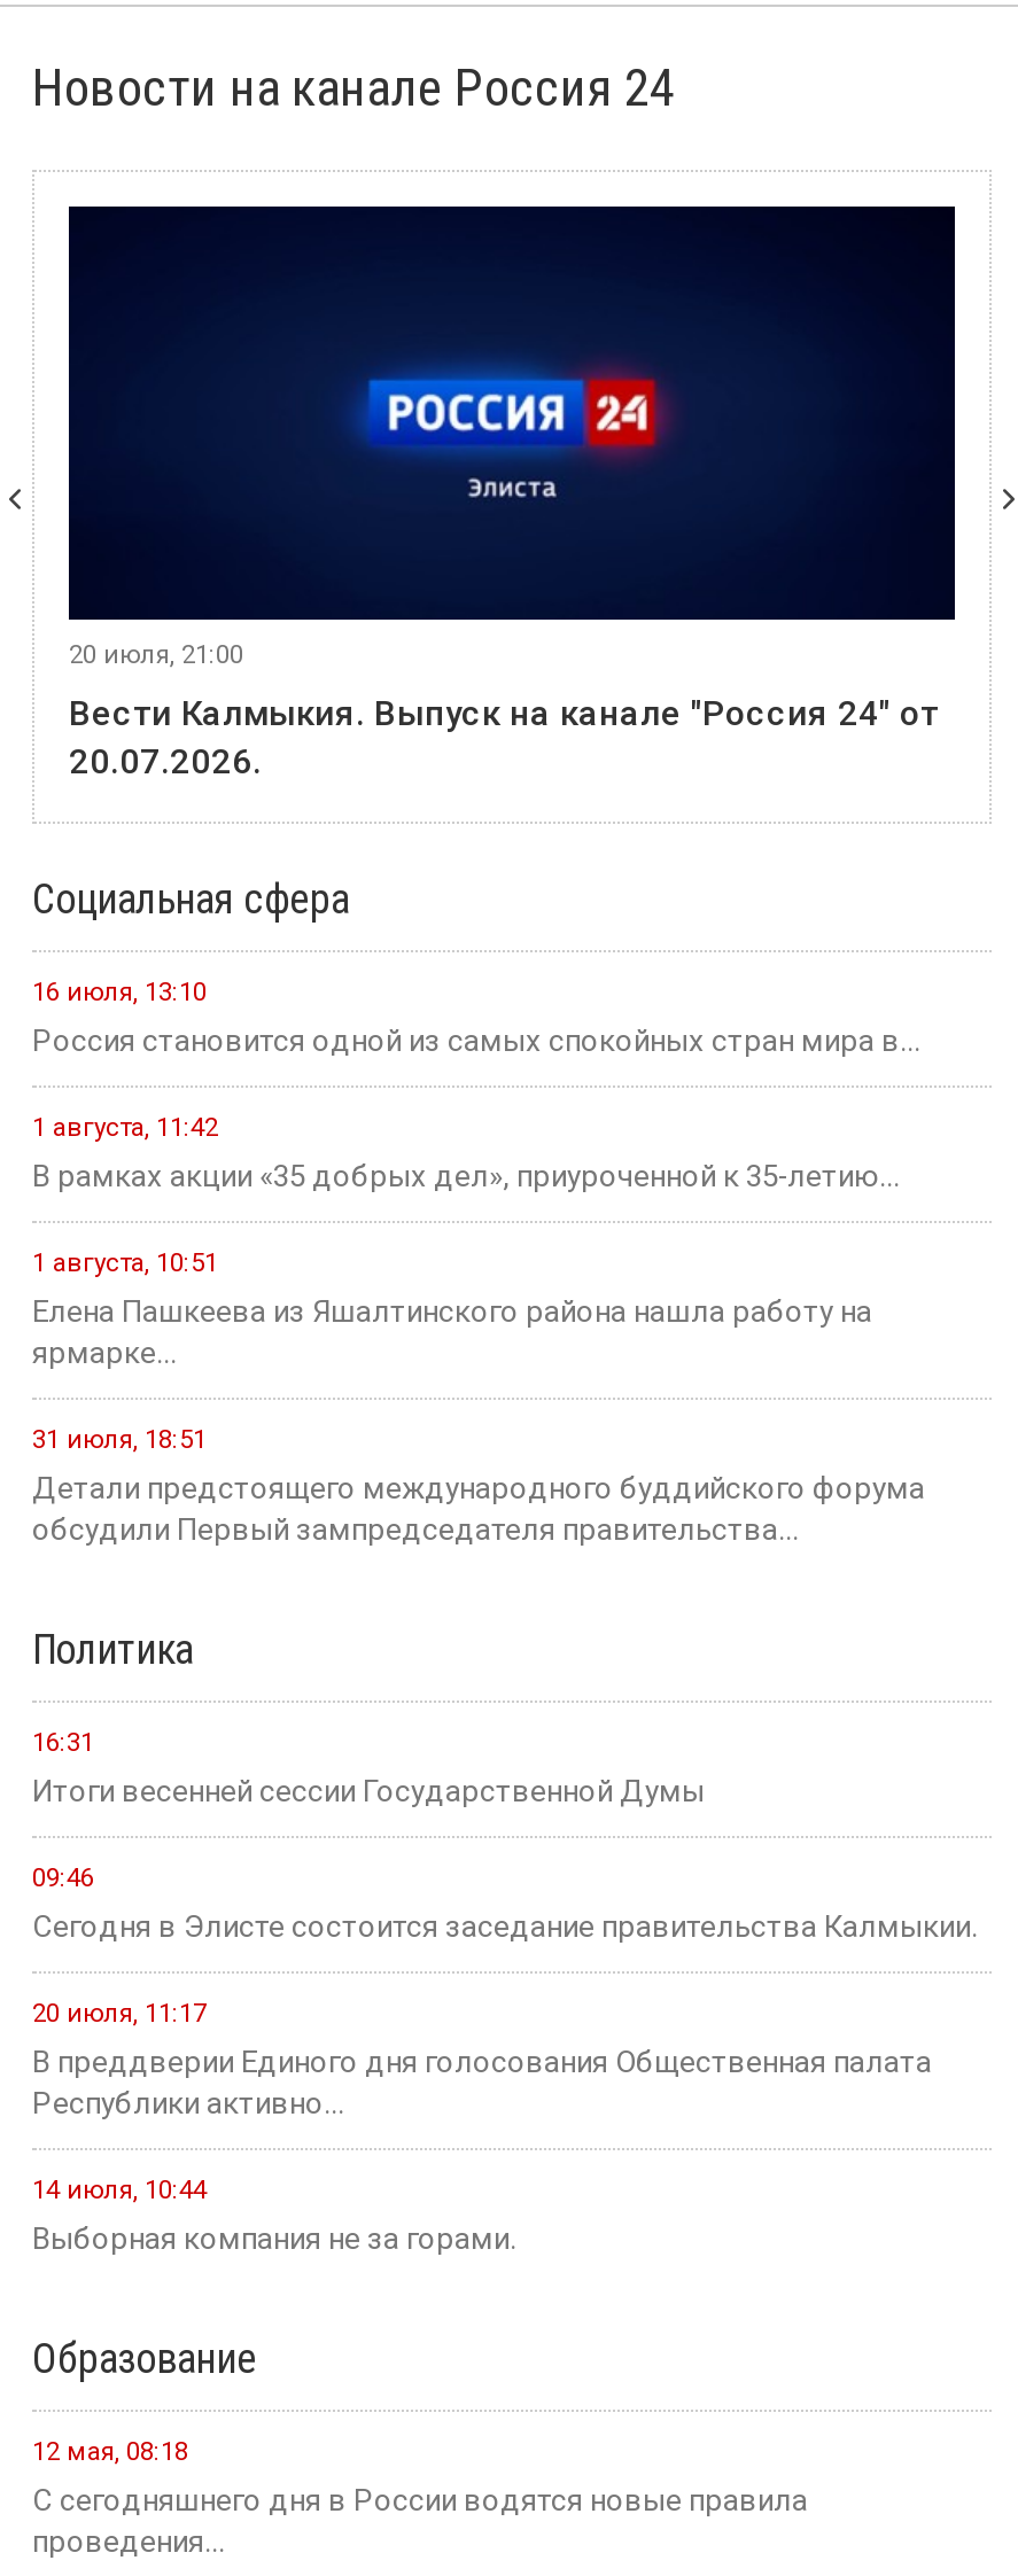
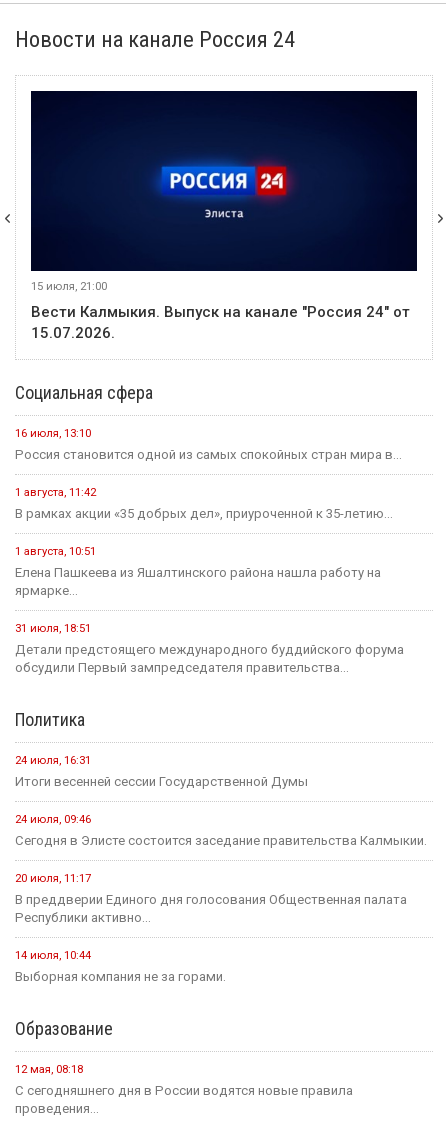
- 20 июля, 21:00
+ 15 июля, 21:00

- 20.07.2026.
+ 15.07.2026.

- 16:31
+ 24 июля, 16:31

- 09:46
+ 24 июля, 09:46
